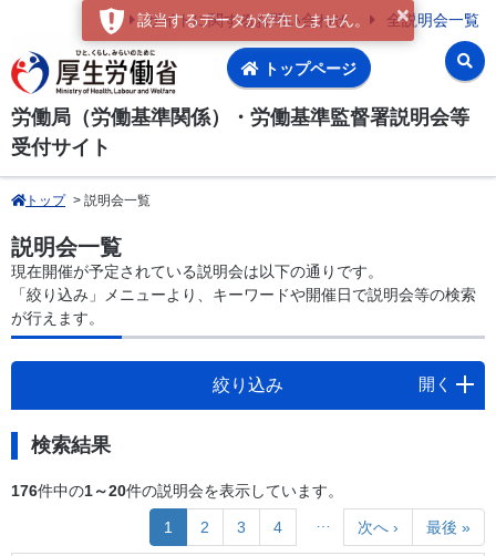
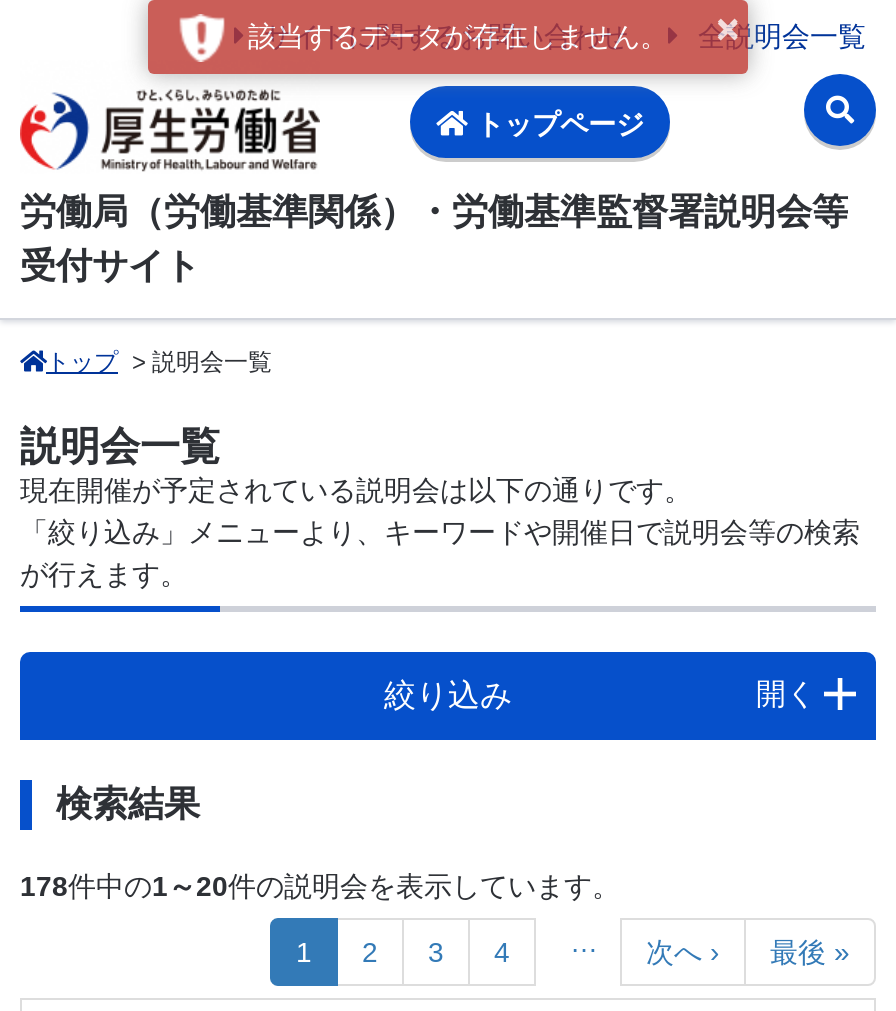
- 176件中の1～20件の説明会を表示しています。
+ 178件中の1～20件の説明会を表示しています。
